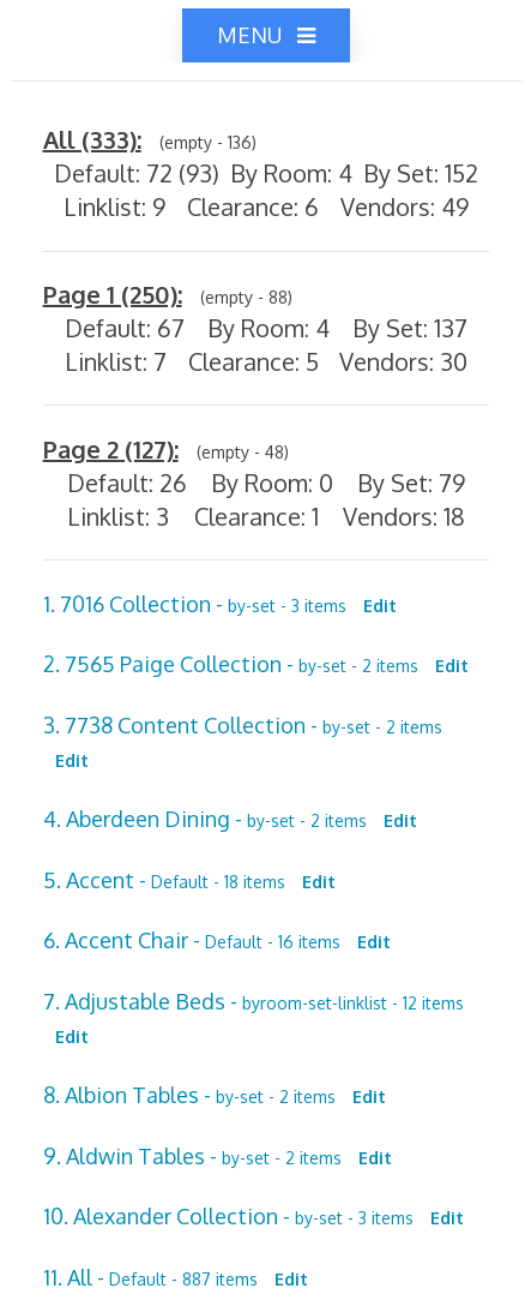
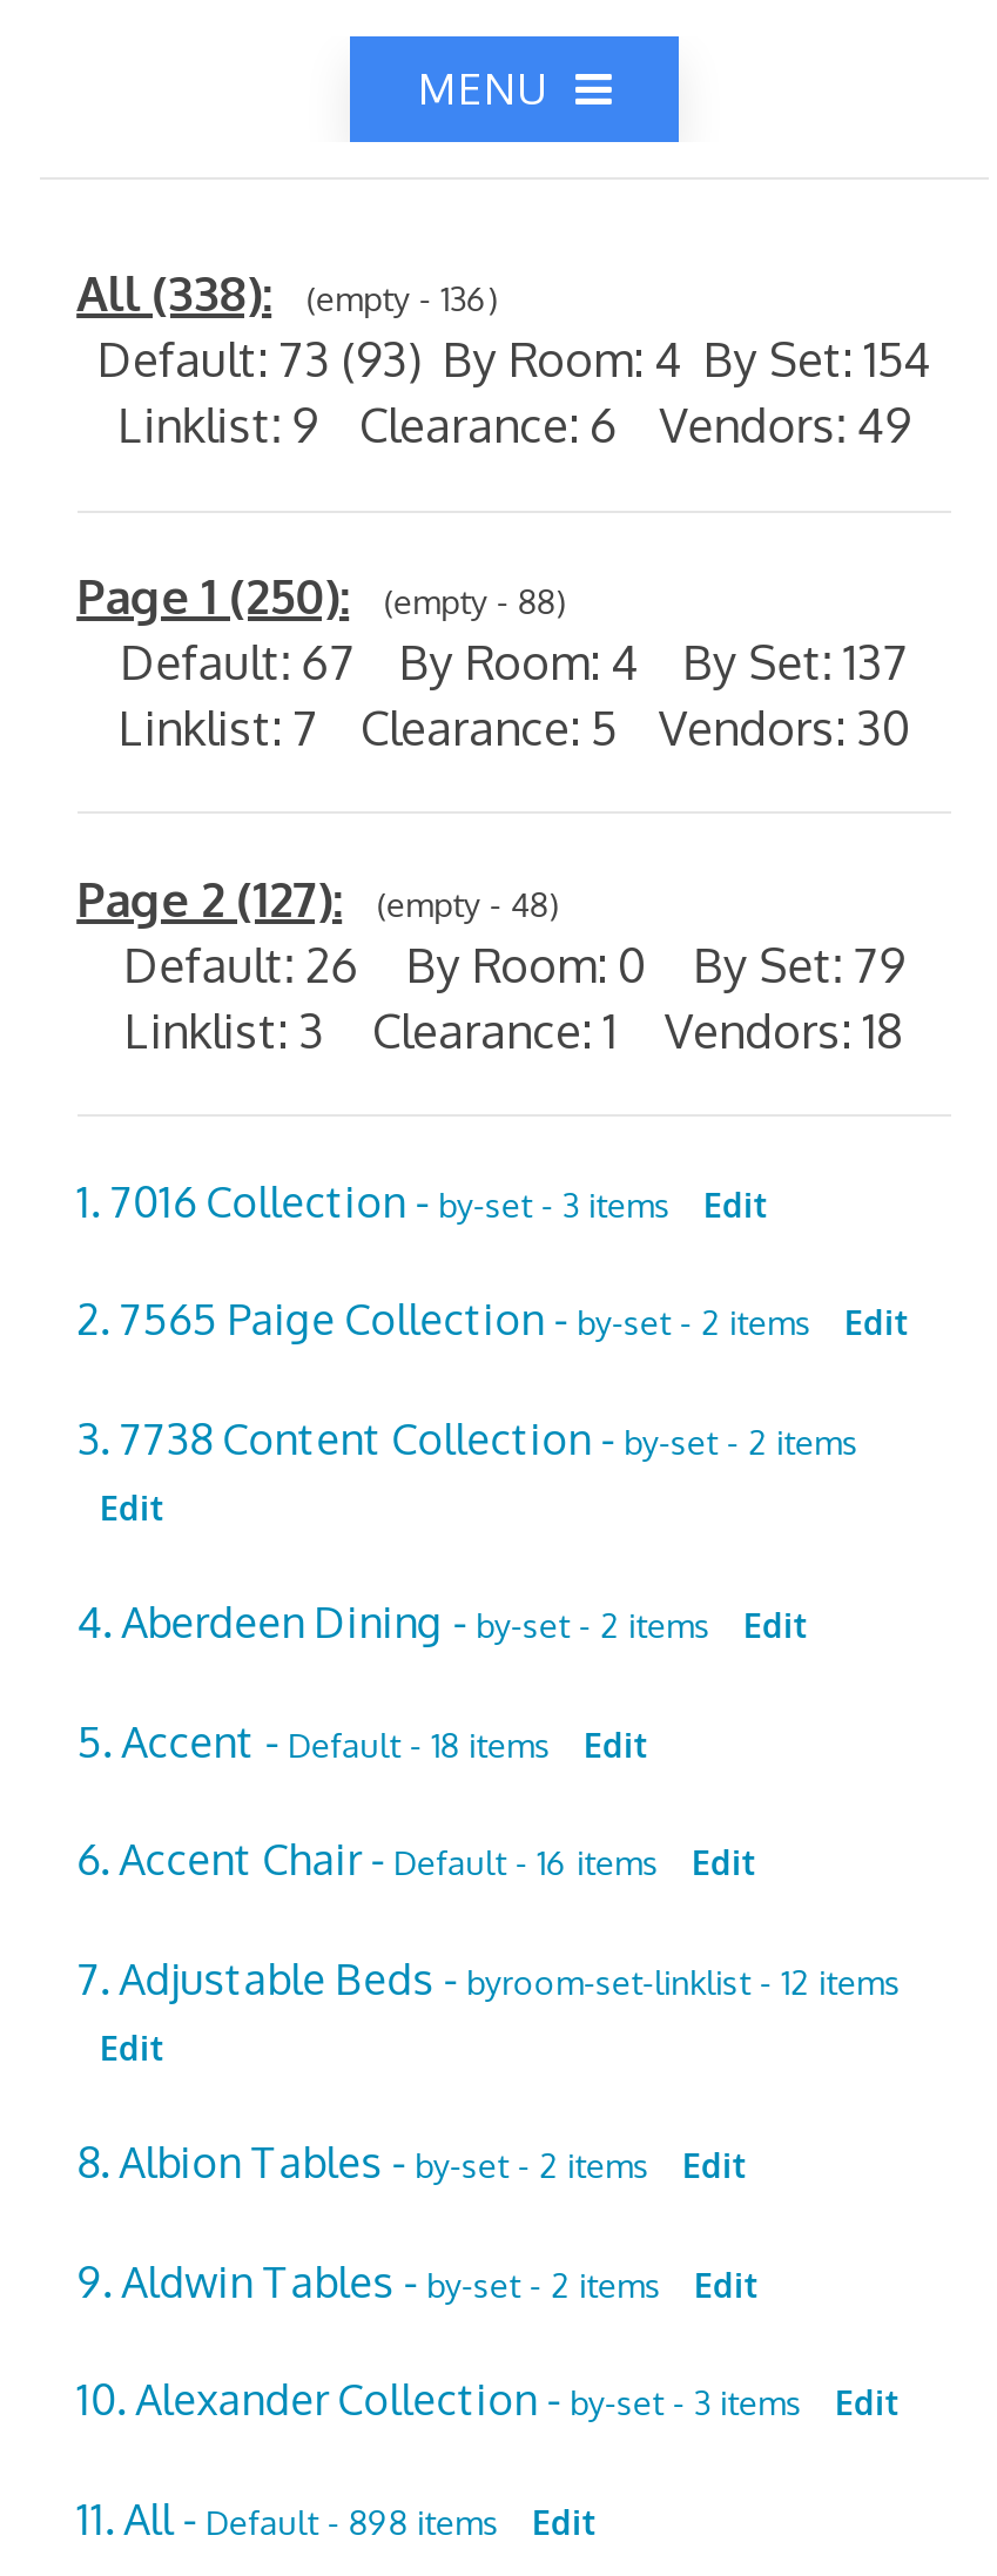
- All (333): (empty - 136)
+ All (338): (empty - 136)

- Default: 72 (93) By Room: 4 By Set: 152
+ Default: 73 (93) By Room: 4 By Set: 154

- 11. All - Default - 887 items
+ 11. All - Default - 898 items
